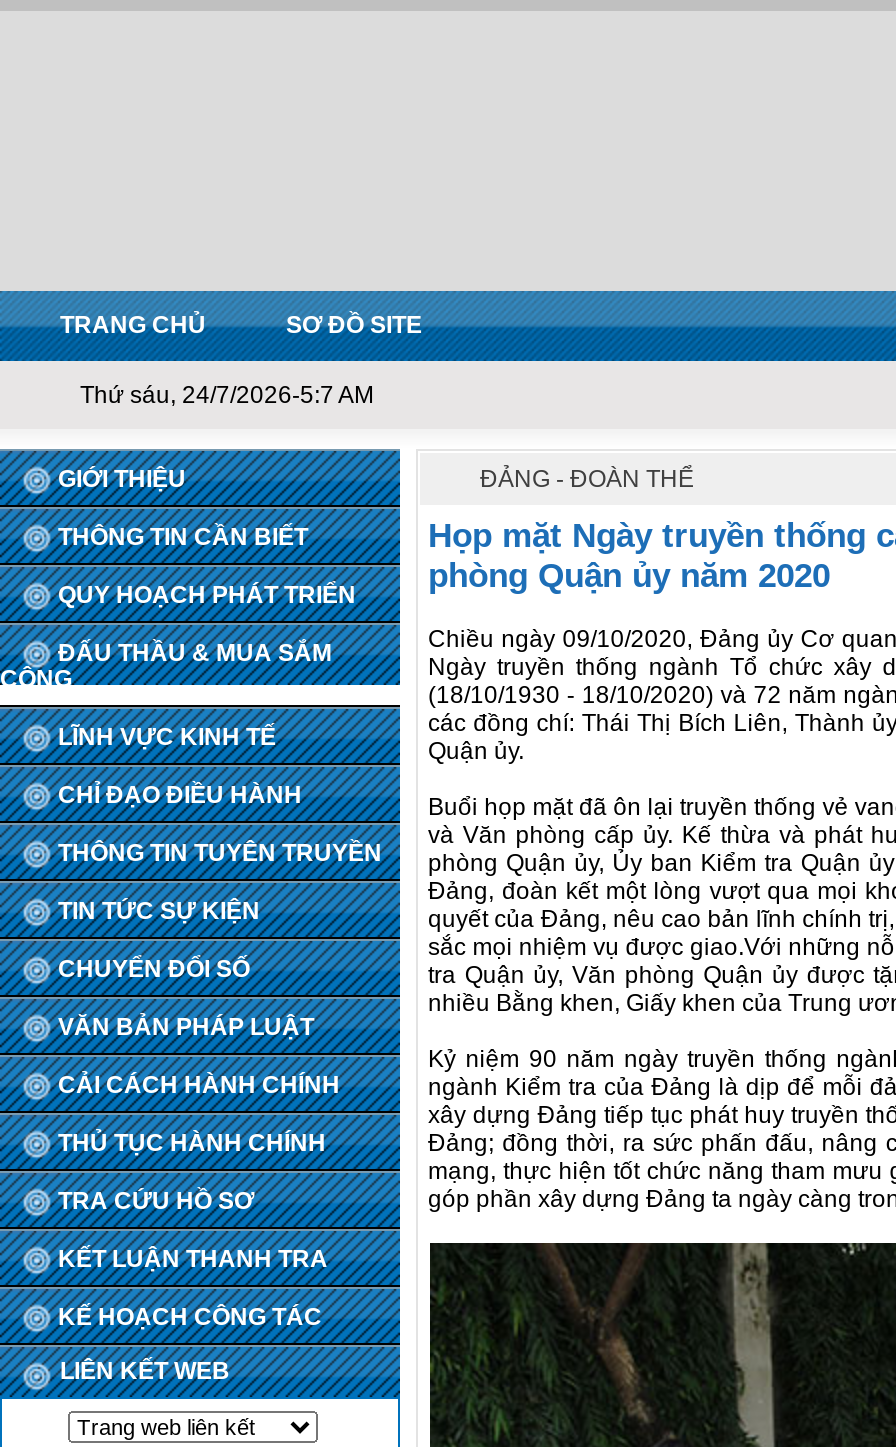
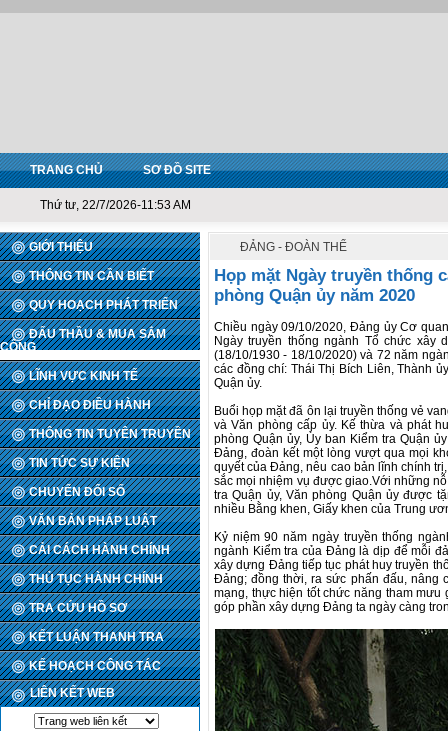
- Thứ sáu, 24/7/2026-5:7 AM
+ Thứ tư, 22/7/2026-11:53 AM
